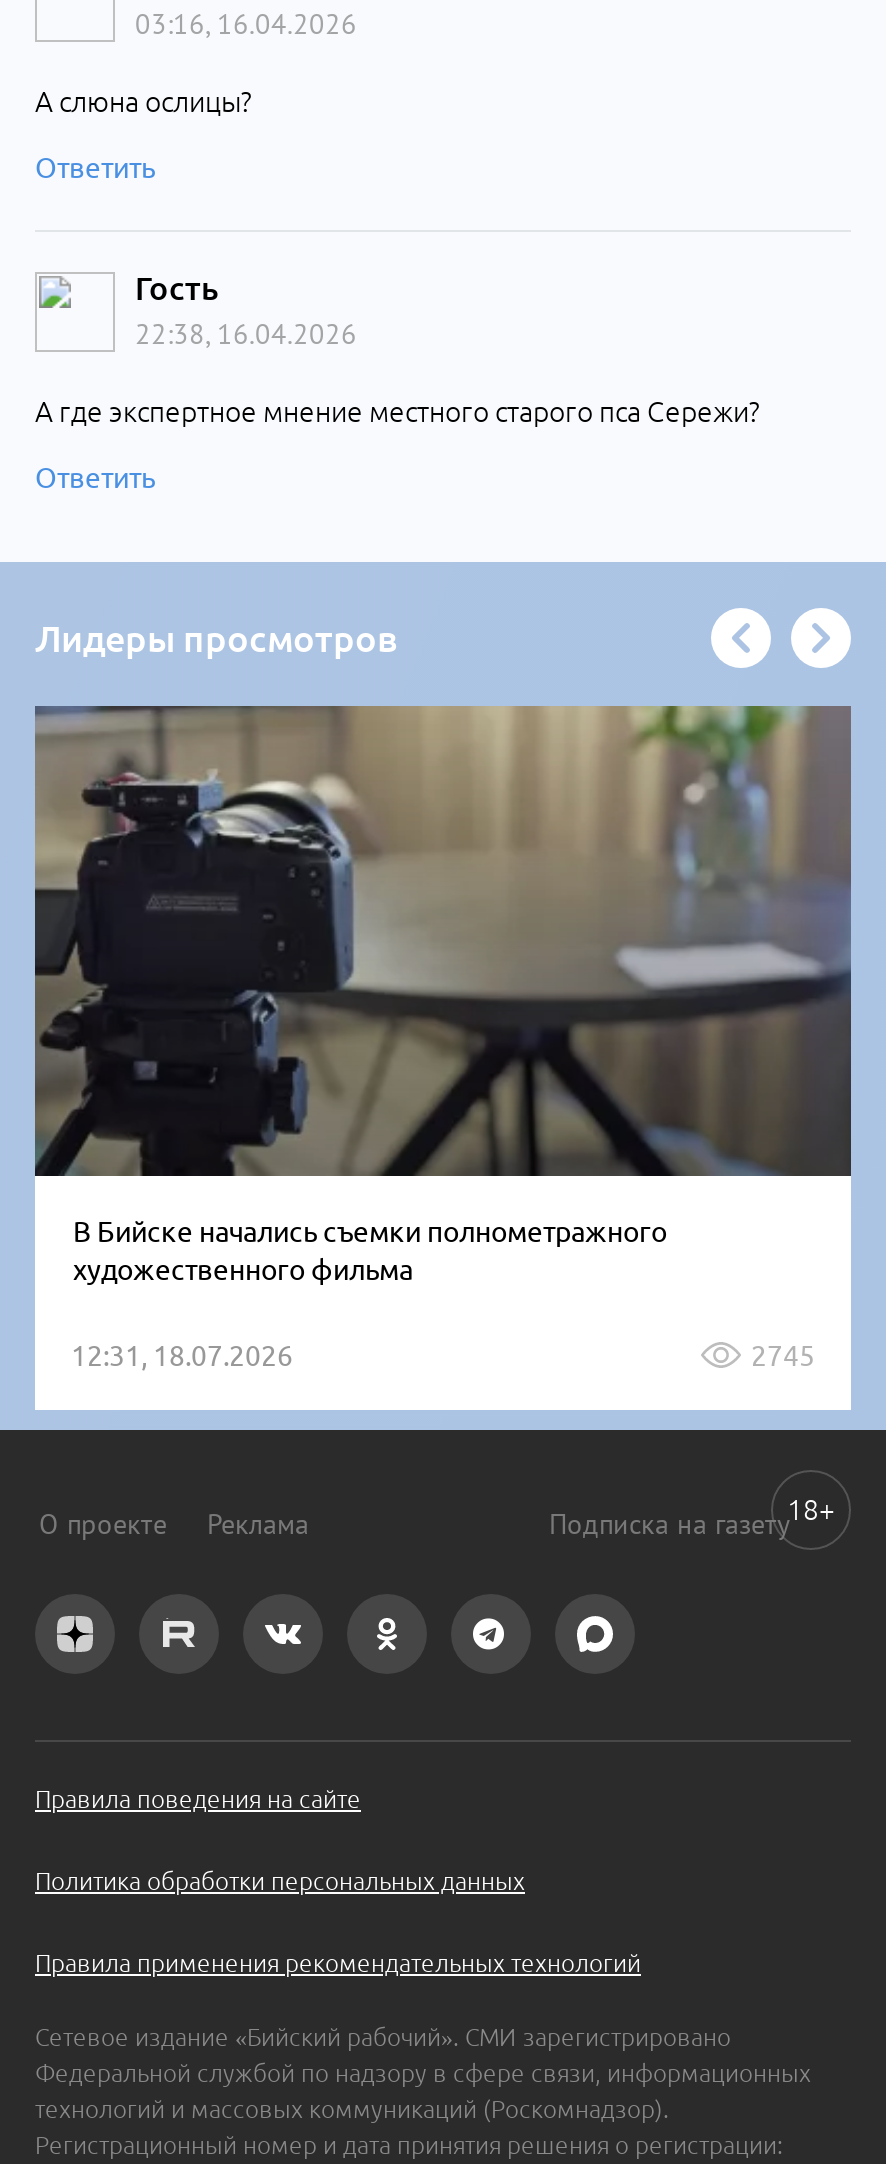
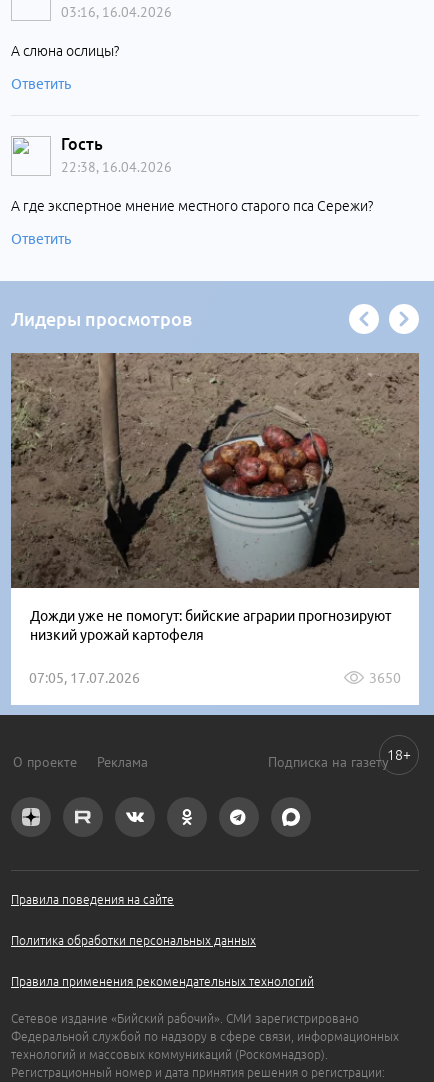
- [image]
- В Бийске начались съемки полнометражного
- художественного фильма
+ [image]
+ Дожди уже не помогут: бийские аграрии прогнозируют
+ низкий урожай картофеля

- 12:31, 18.07.2026
- 2745
+ 07:05, 17.07.2026
+ 3650
